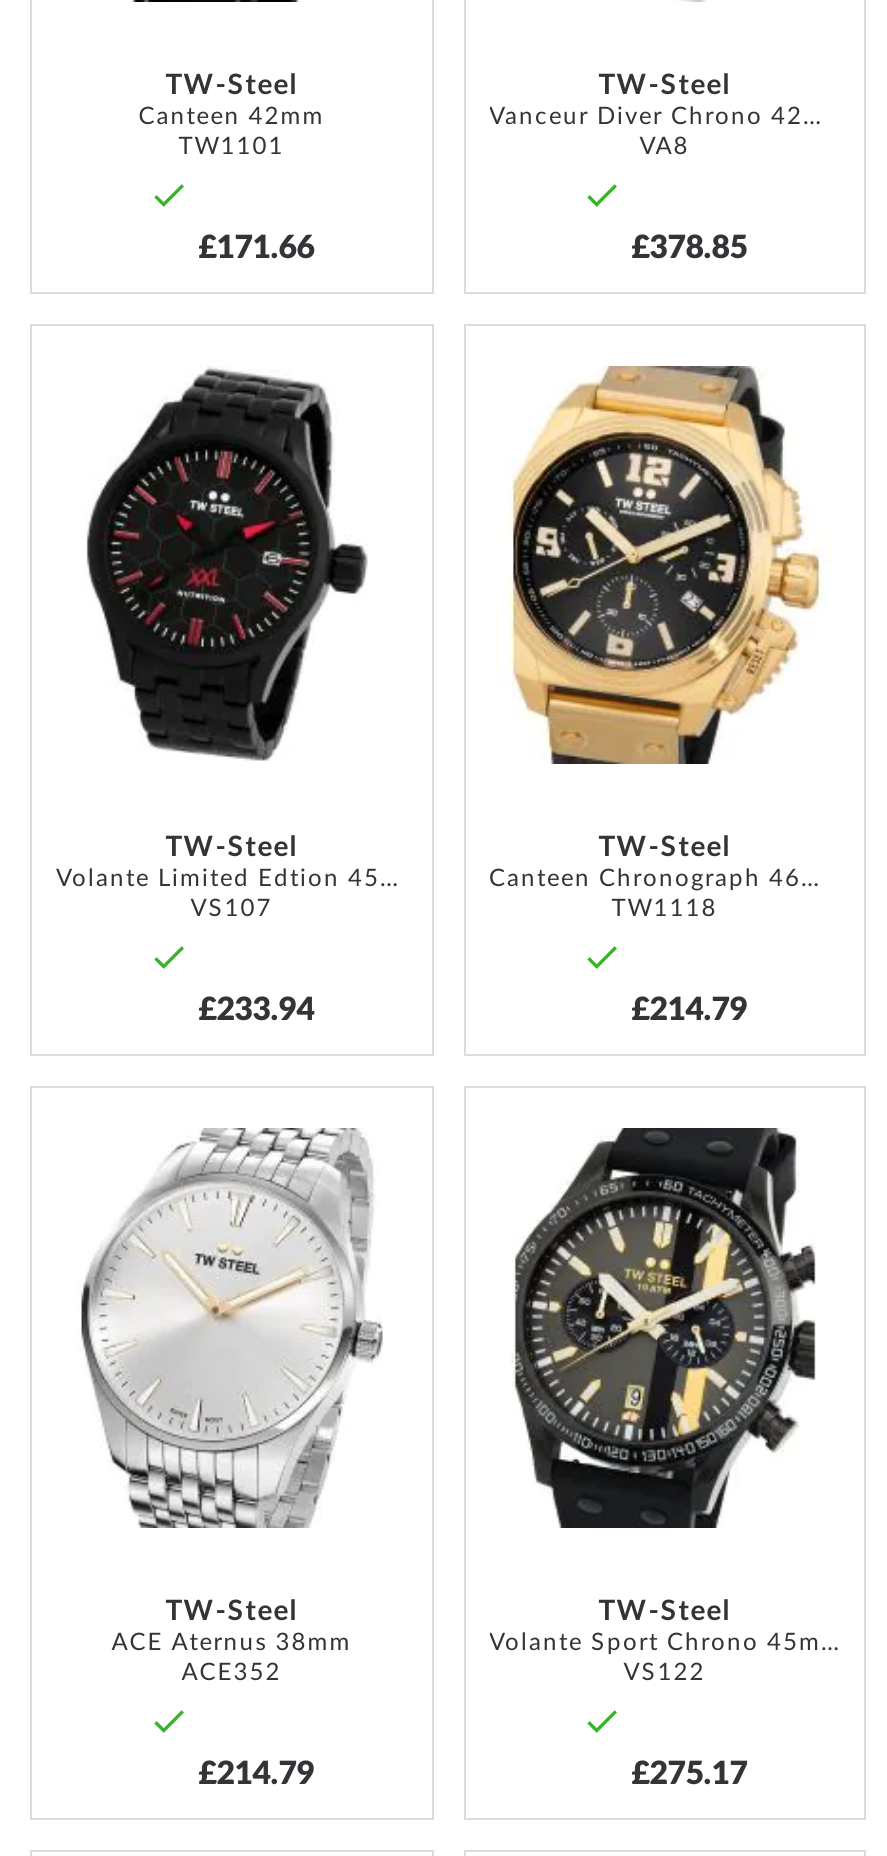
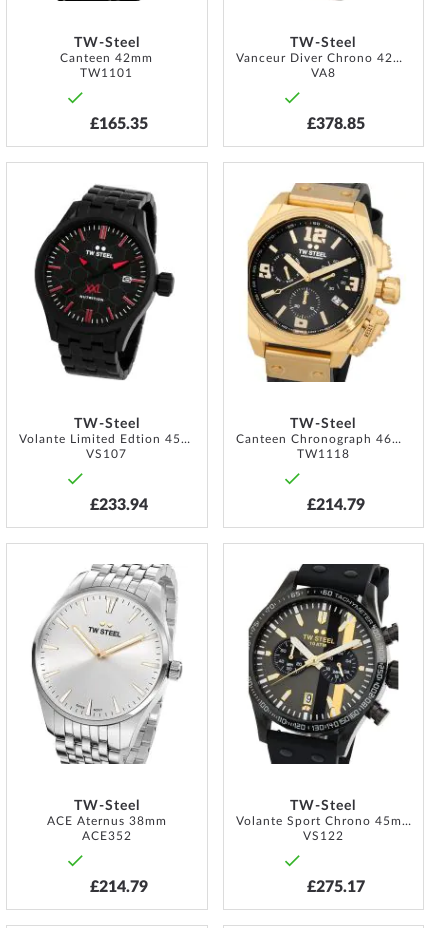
- £171.66
+ £165.35
